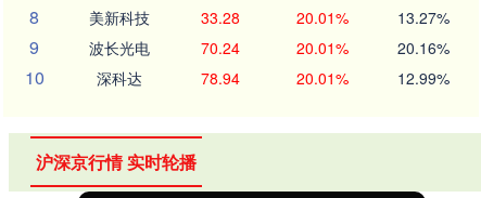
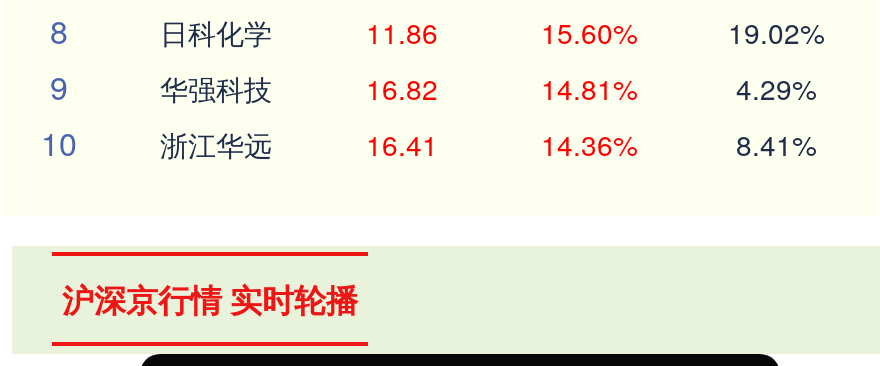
- 美新科技
- 33.28
- 20.01%
- 13.27%
+ 日科化学
+ 11.86
+ 15.60%
+ 19.02%

- 波长光电
- 70.24
- 20.01%
- 20.16%
+ 华强科技
+ 16.82
+ 14.81%
+ 4.29%

- 深科达
- 78.94
- 20.01%
- 12.99%
+ 浙江华远
+ 16.41
+ 14.36%
+ 8.41%
